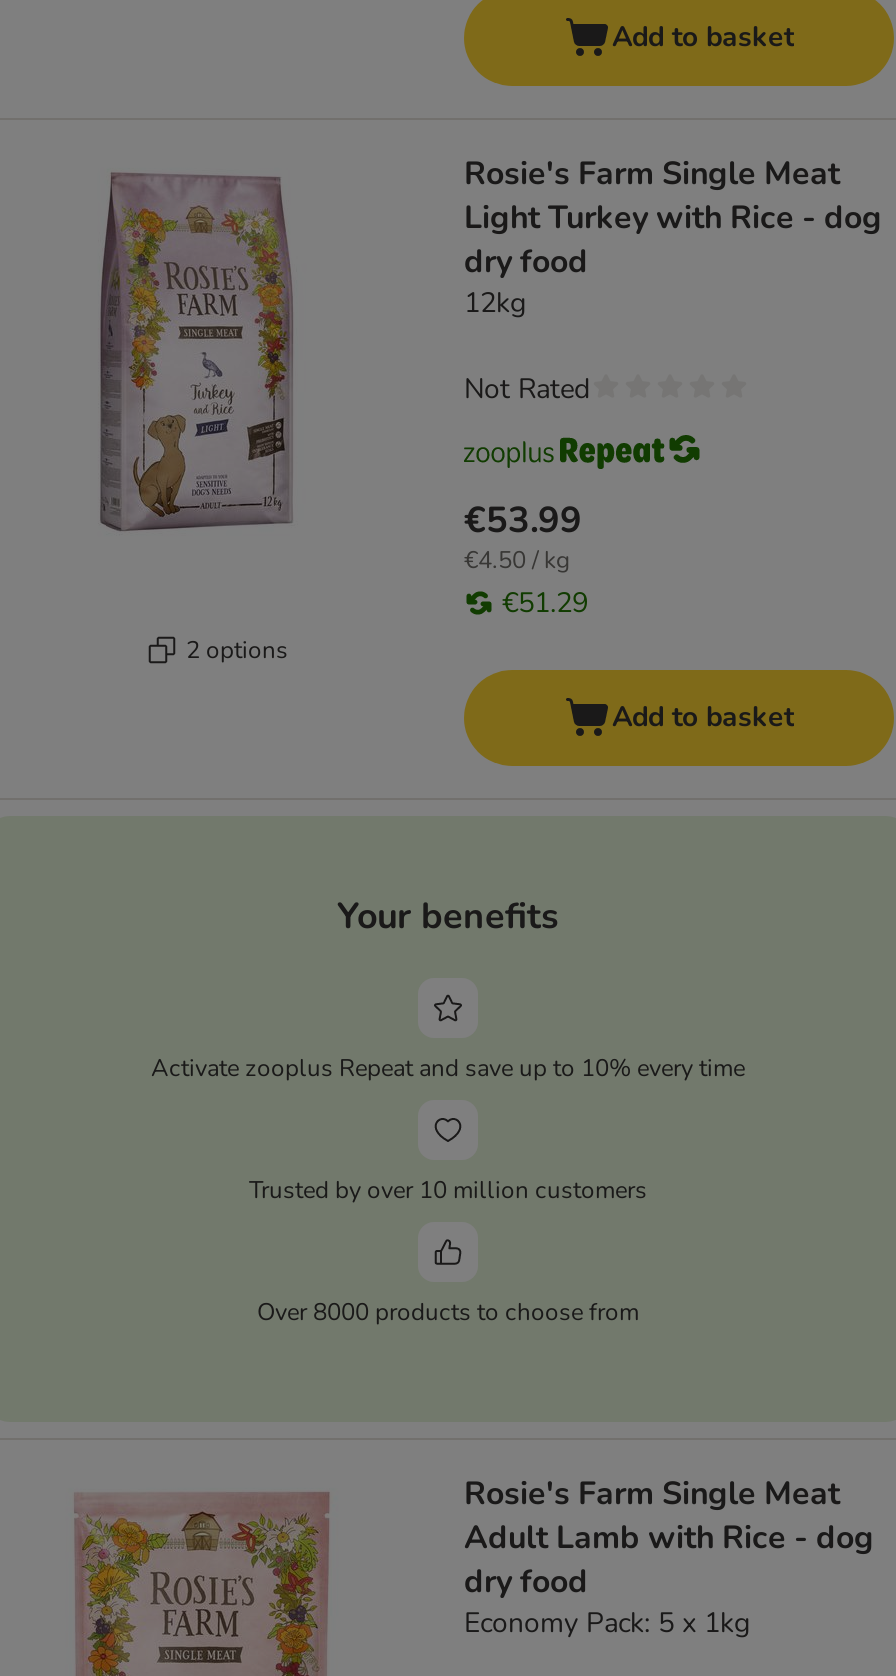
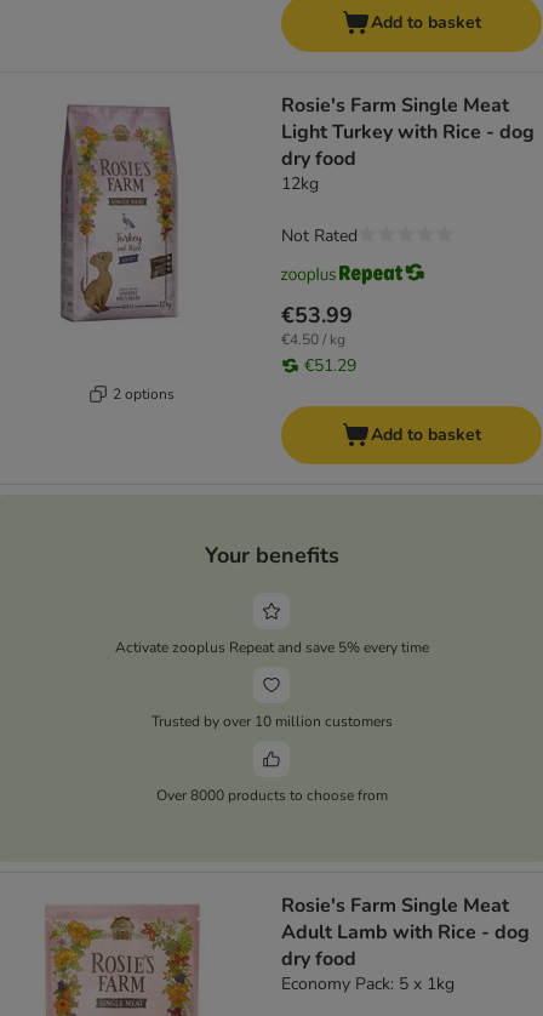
- Activate zooplus Repeat and save up to 10% every time
+ Activate zooplus Repeat and save 5% every time
